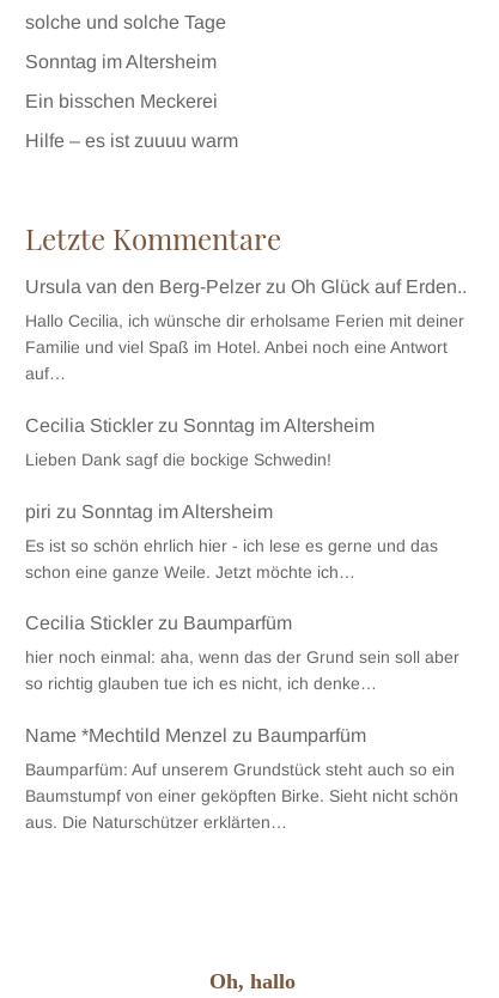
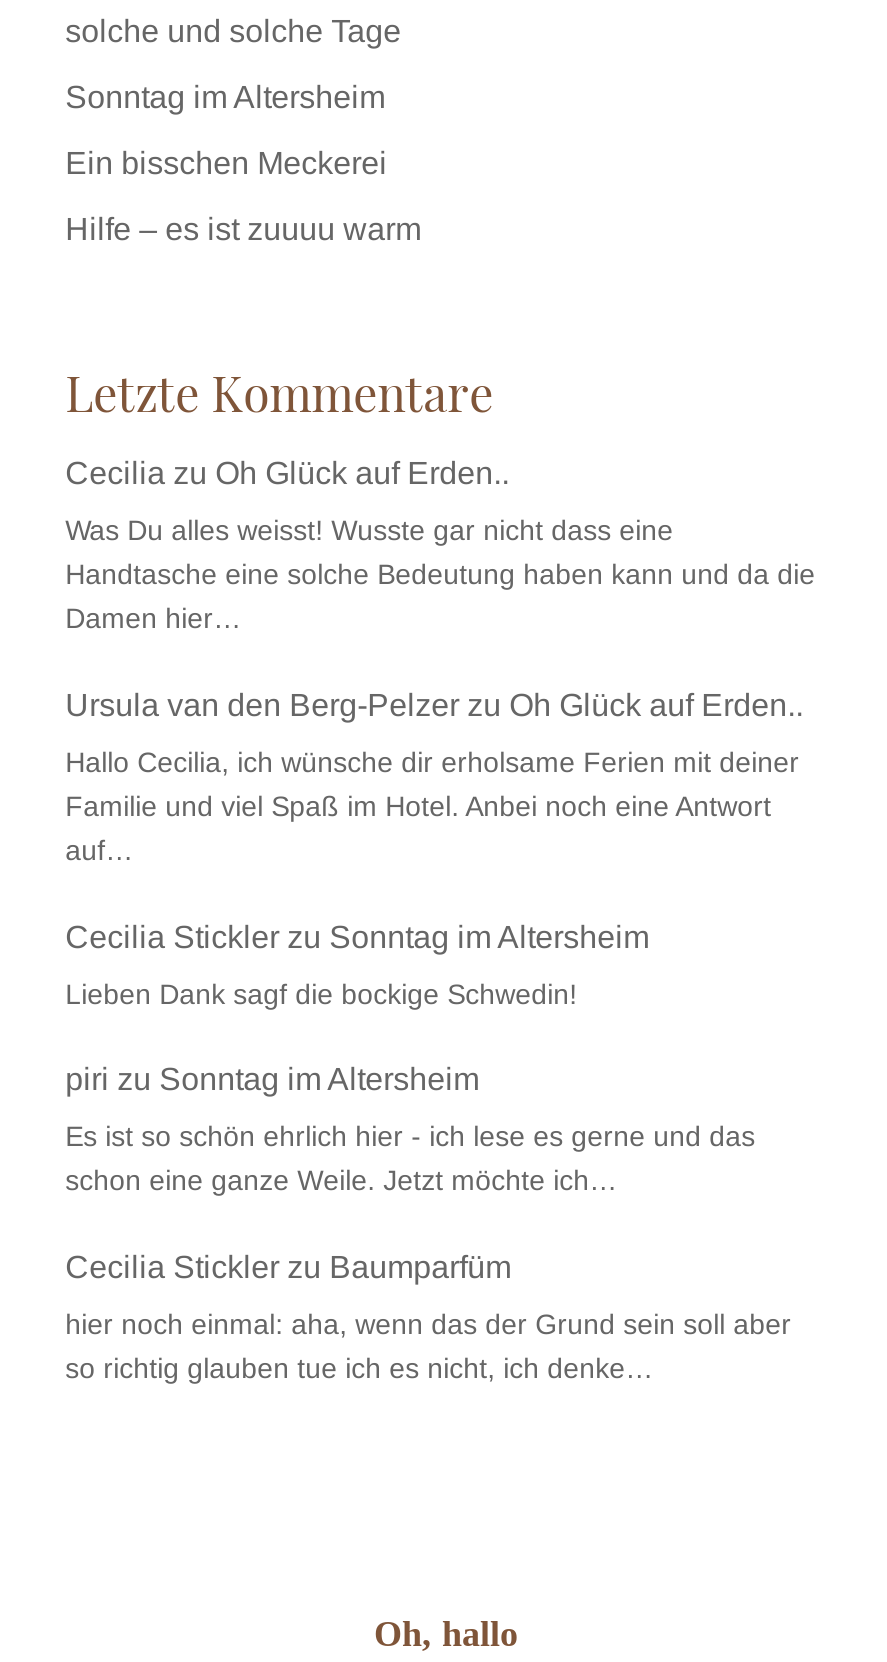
+ Cecilia zu Oh Glück auf Erden..
+ Was Du alles weisst! Wusste gar nicht dass eine
+ Handtasche eine solche Bedeutung haben kann und da die
+ Damen hier…

moved down: Ursula van den Berg-Pelzer zu Oh Glück auf Erden.. | Hallo Cecilia, ich wünsche dir erholsame Ferien mit deiner | Familie und viel Spaß im Hotel. Anbei noch eine Antwort | ... | hier noch einmal: aha, wenn das der Grund sein soll aber | so richtig glauben tue ich es nicht, ich denke…

- Name *Mechtild Menzel zu Baumparfüm
- Baumparfüm: Auf unserem Grundstück steht auch so ein
- Baumstumpf von einer geköpften Birke. Sieht nicht schön
- aus. Die Naturschützer erklärten…
